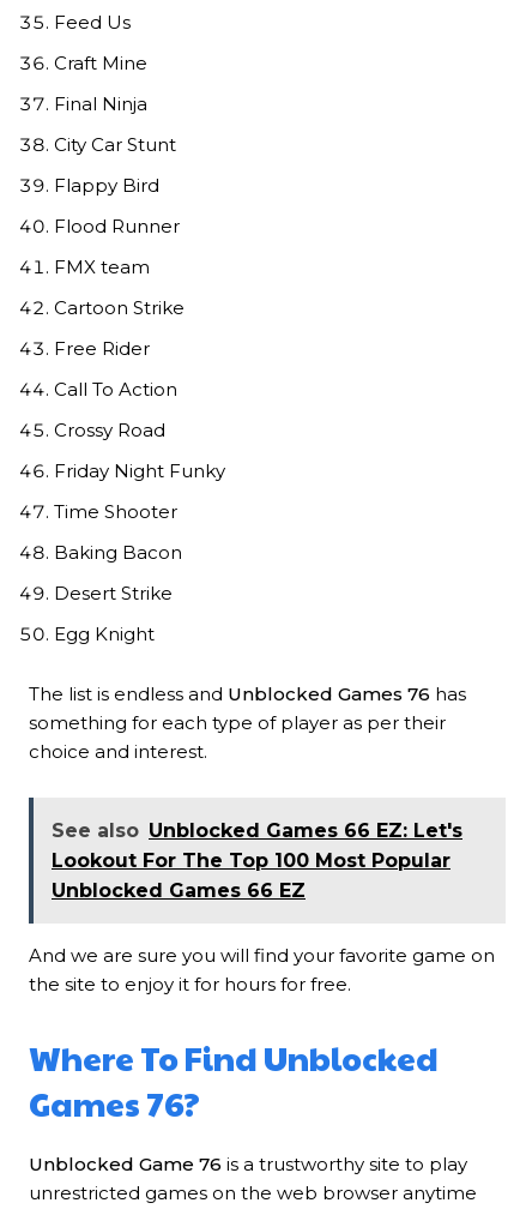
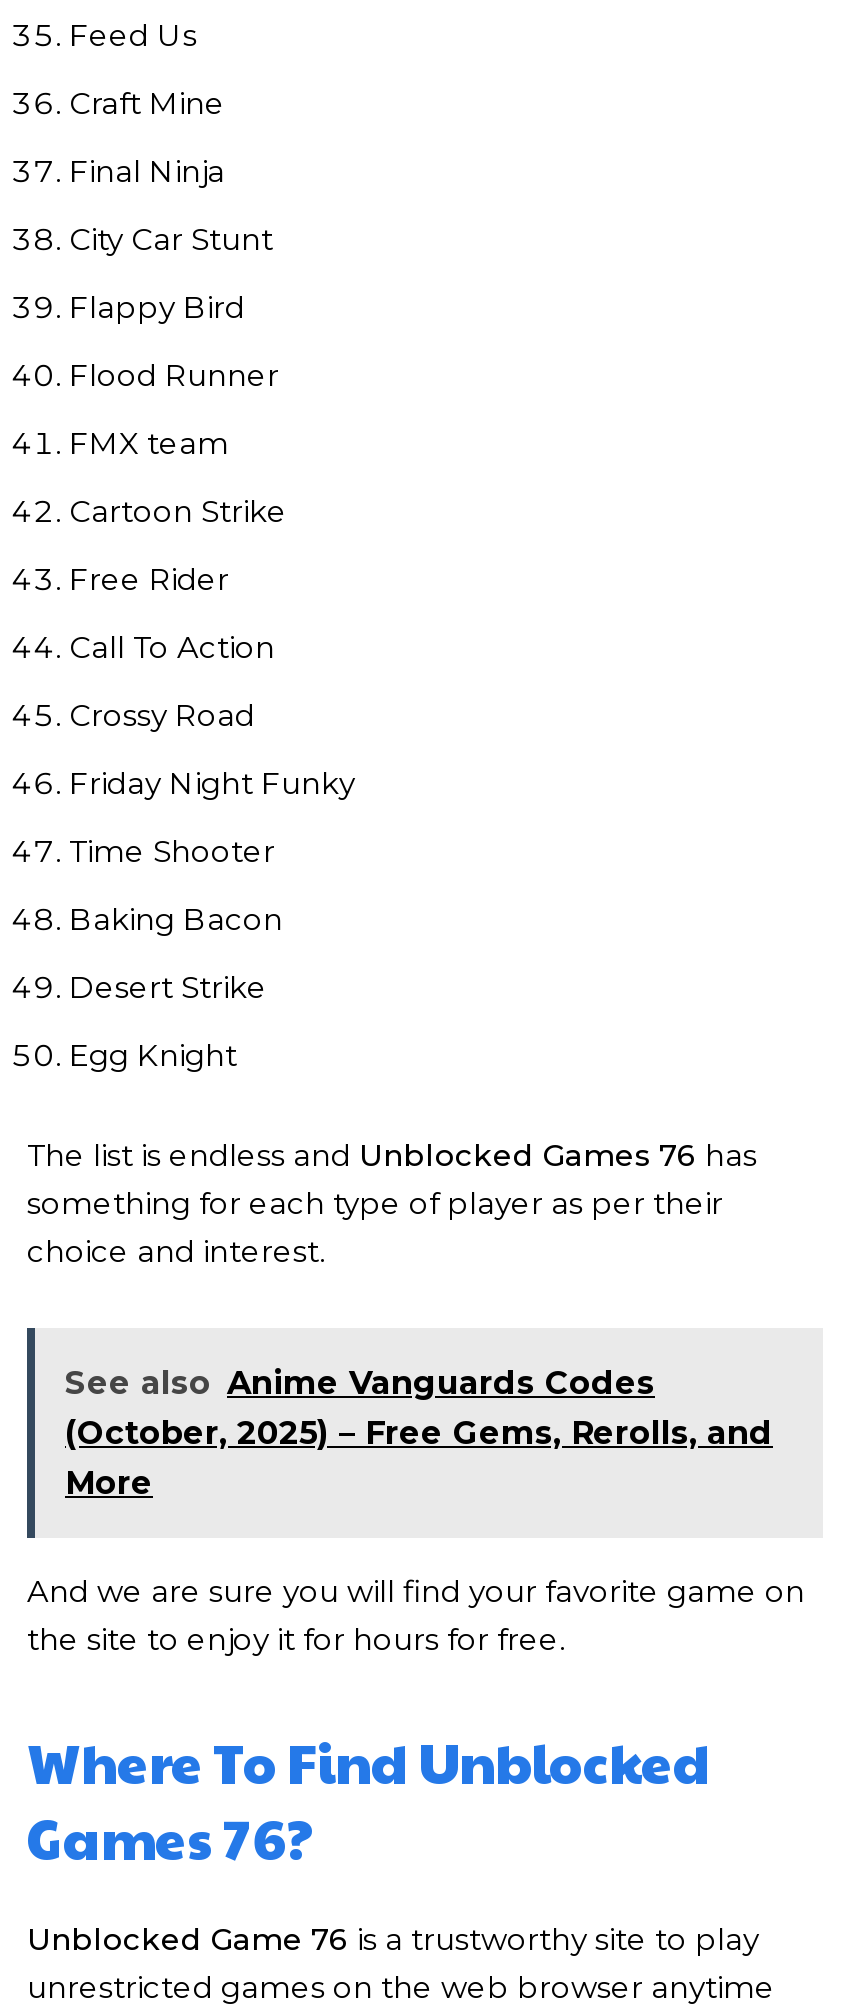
- See also Unblocked Games 66 EZ: Let's
- Lookout For The Top 100 Most Popular
- Unblocked Games 66 EZ
+ See also Anime Vanguards Codes
+ (October, 2025) – Free Gems, Rerolls, and
+ More
